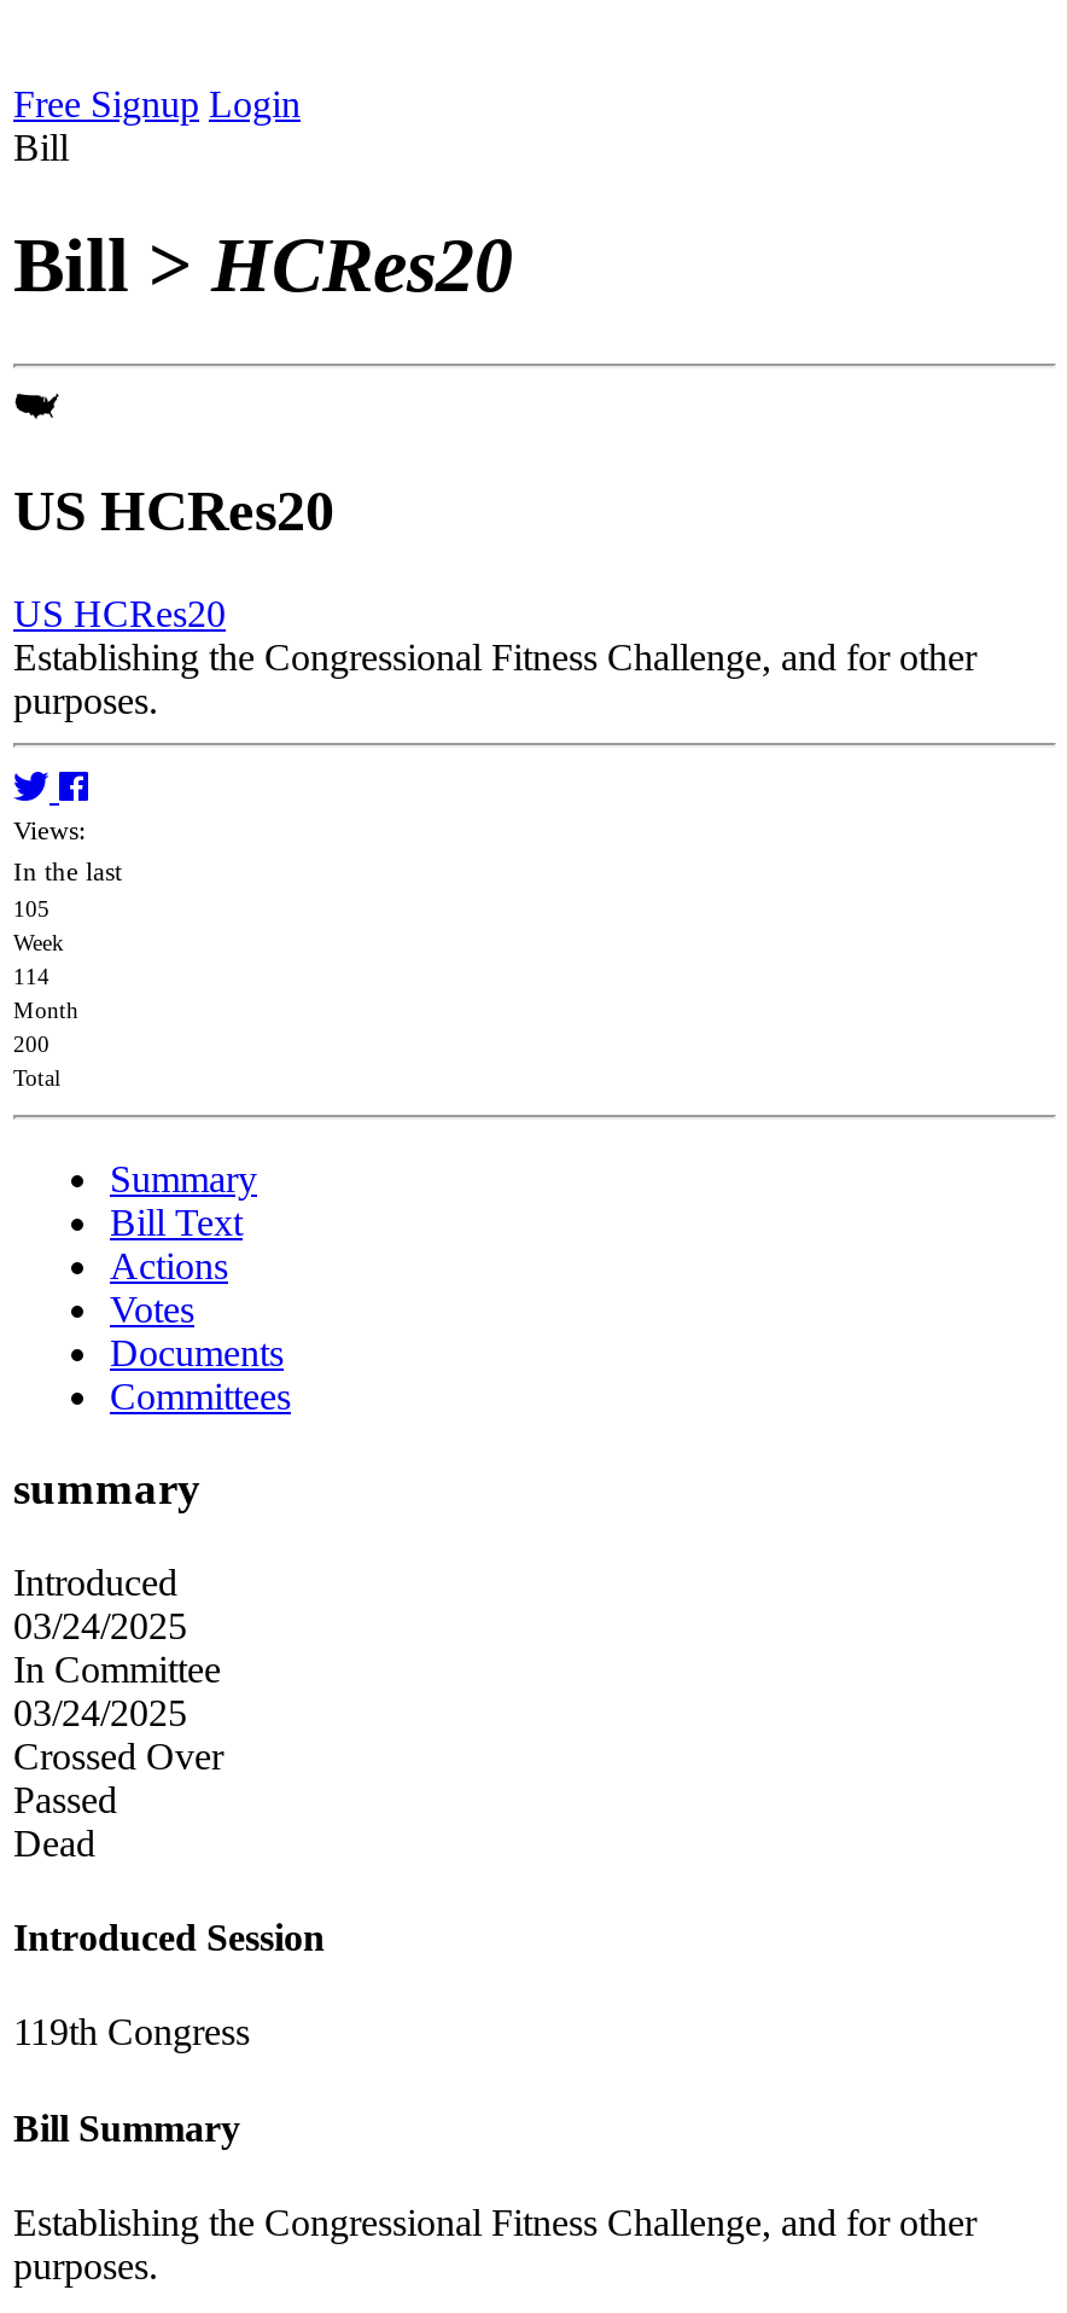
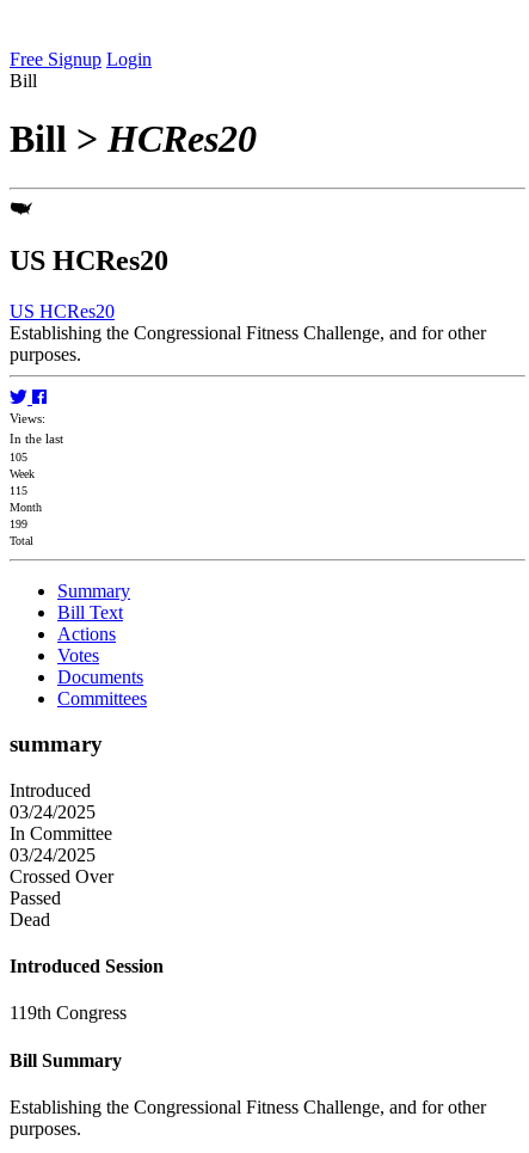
- 114
+ 115

- 200
+ 199
